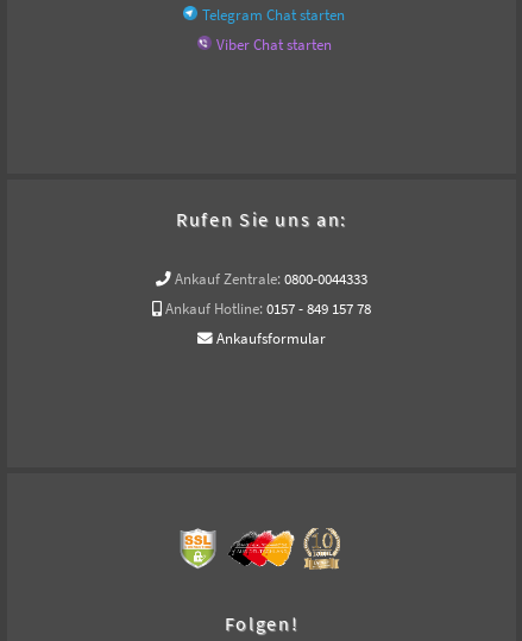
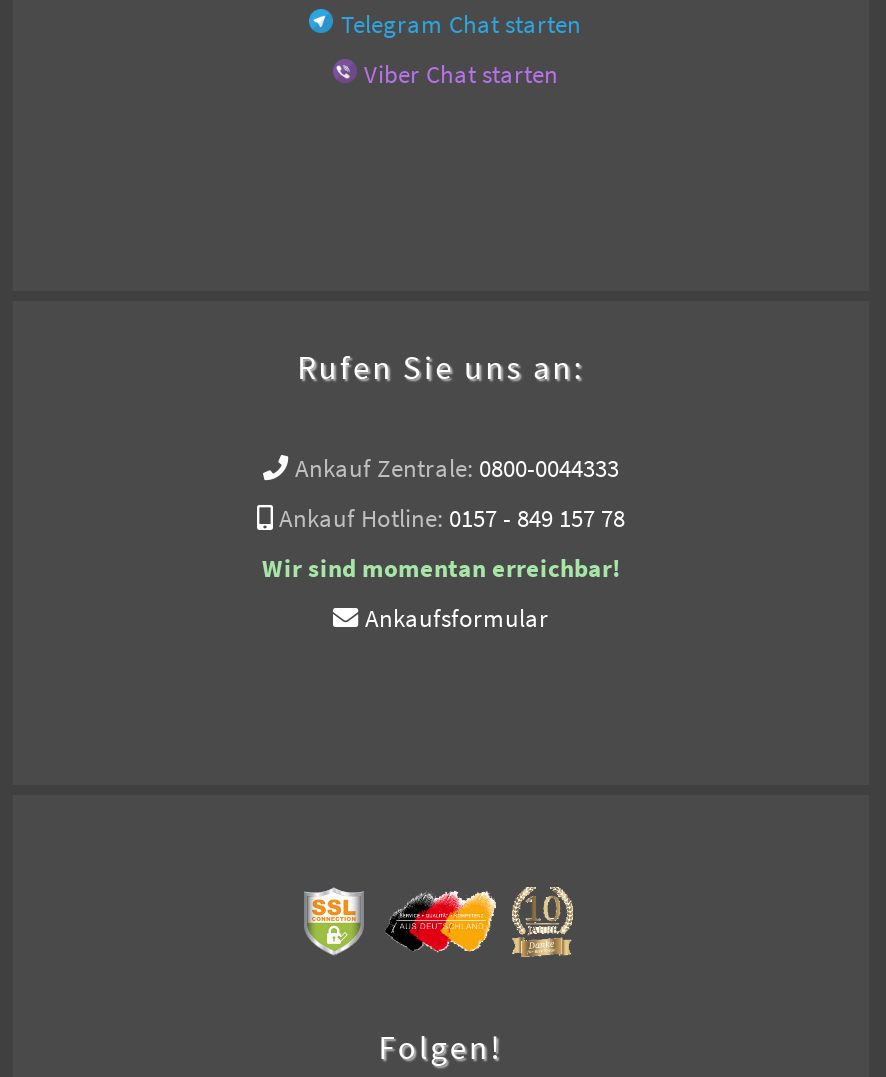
+ Wir sind momentan erreichbar!

moved down: Ankaufsformular
